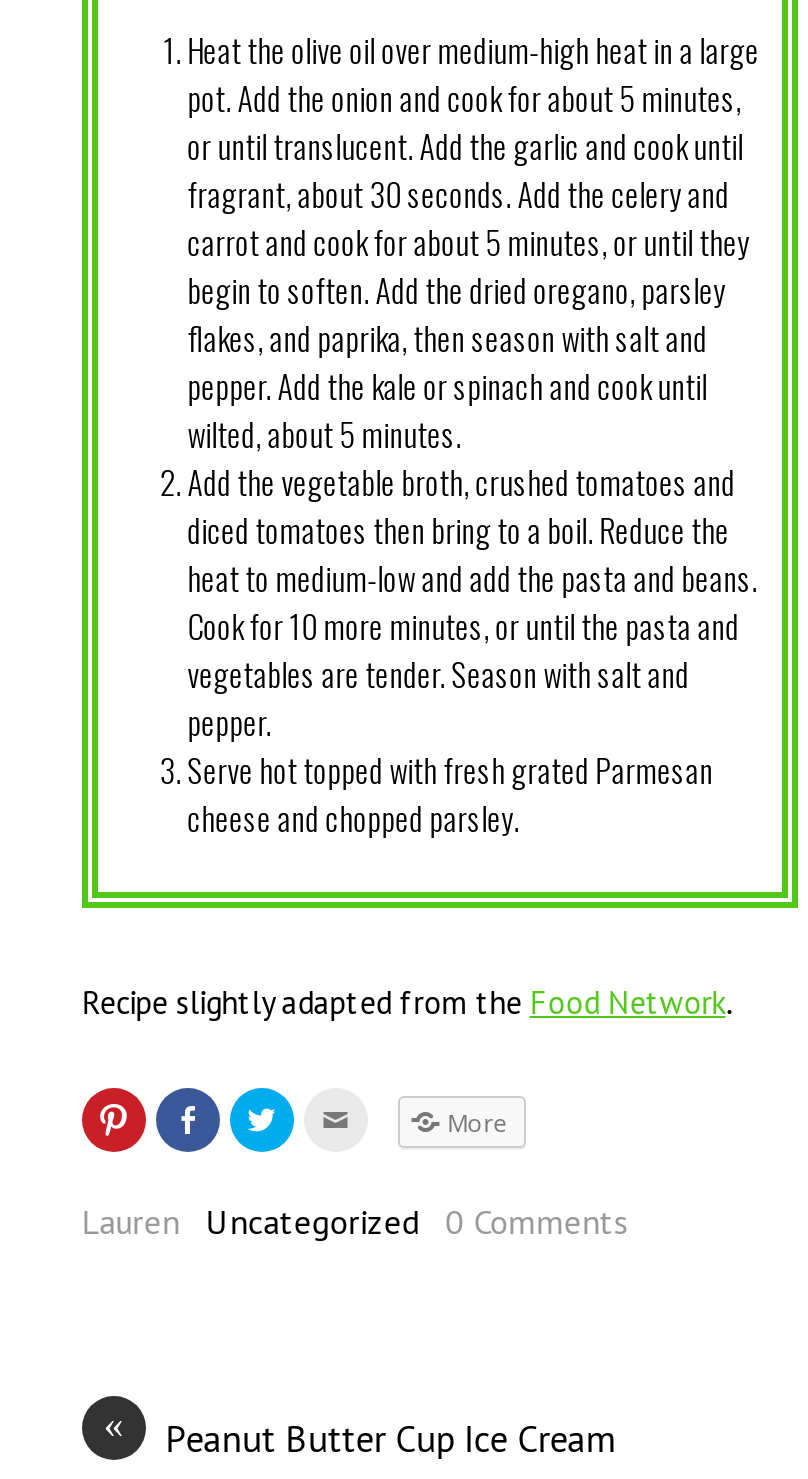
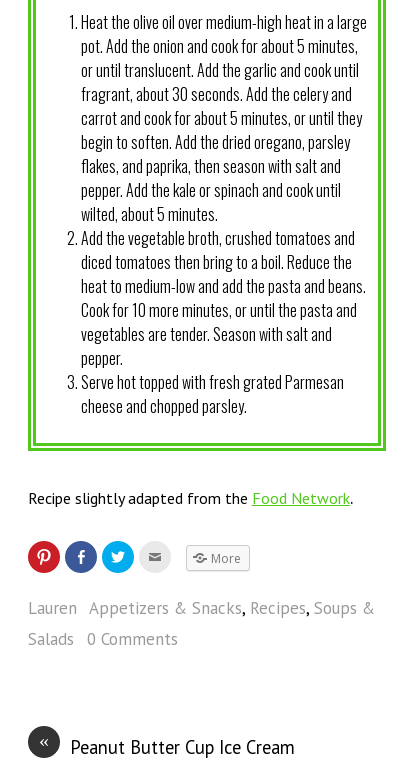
- Lauren Uncategorized 0 Comments
+ Lauren Appetizers & Snacks, Recipes, Soups &
+ Salads 0 Comments
